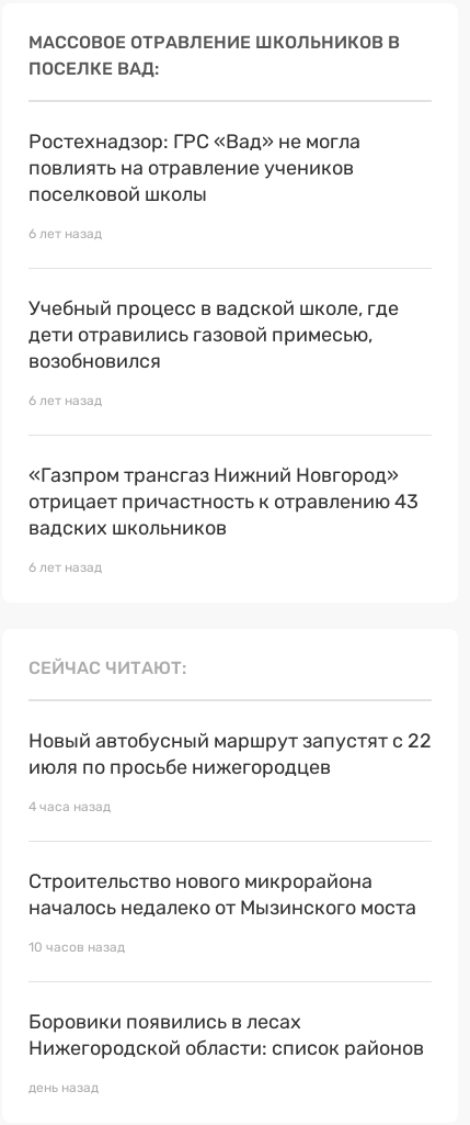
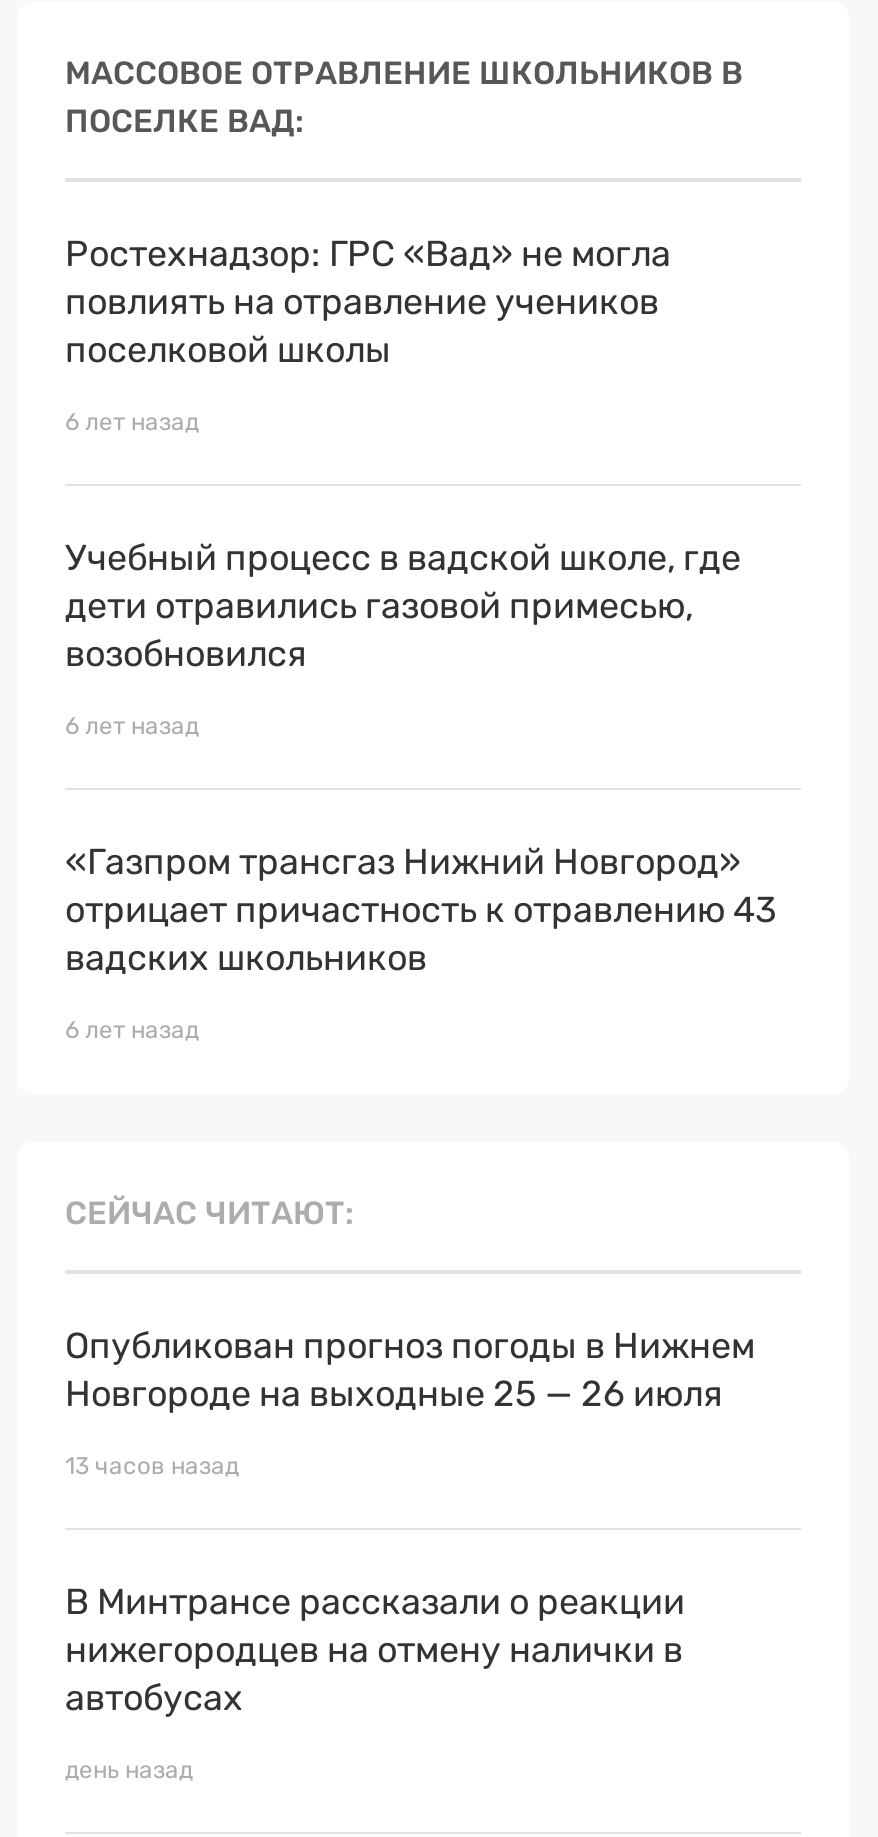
- Новый автобусный маршрут запустят с 22
- июля по просьбе нижегородцев
- 4 часа назад
- Строительство нового микрорайона
- началось недалеко от Мызинского моста
- 10 часов назад
- Боровики появились в лесах
- Нижегородской области: список районов
+ Опубликован прогноз погоды в Нижнем
+ Новгороде на выходные 25 — 26 июля
+ 13 часов назад
+ В Минтрансе рассказали о реакции
+ нижегородцев на отмену налички в
+ автобусах
